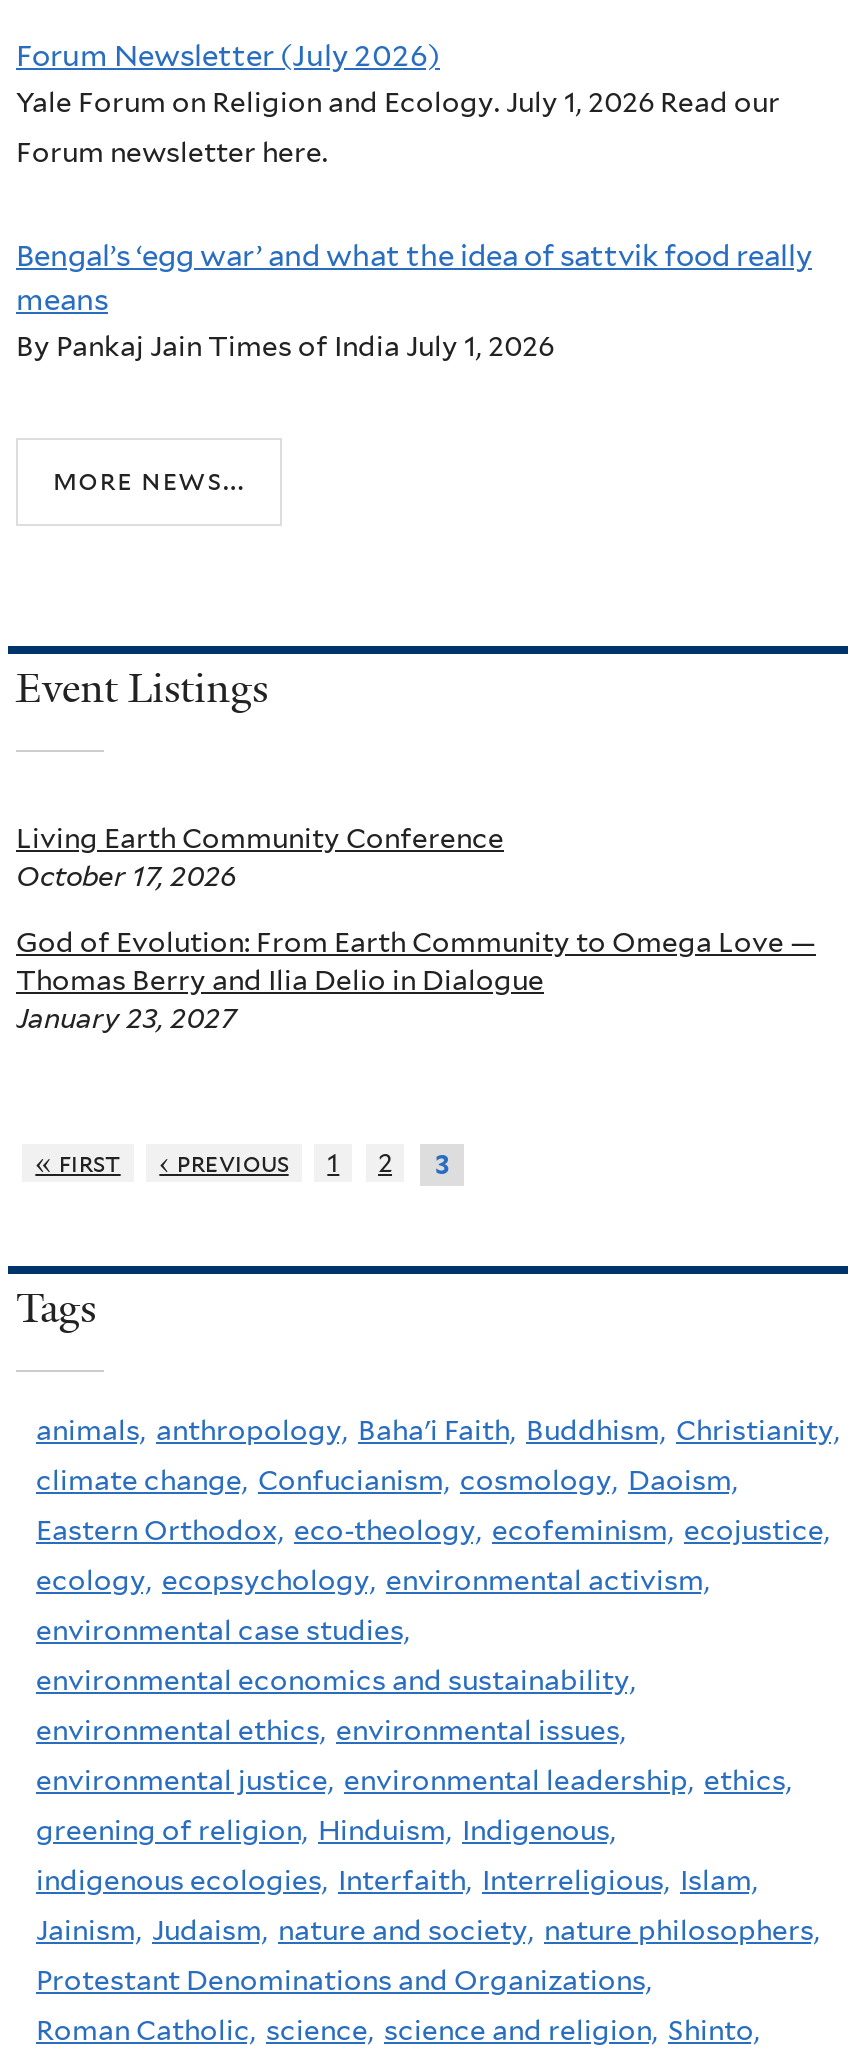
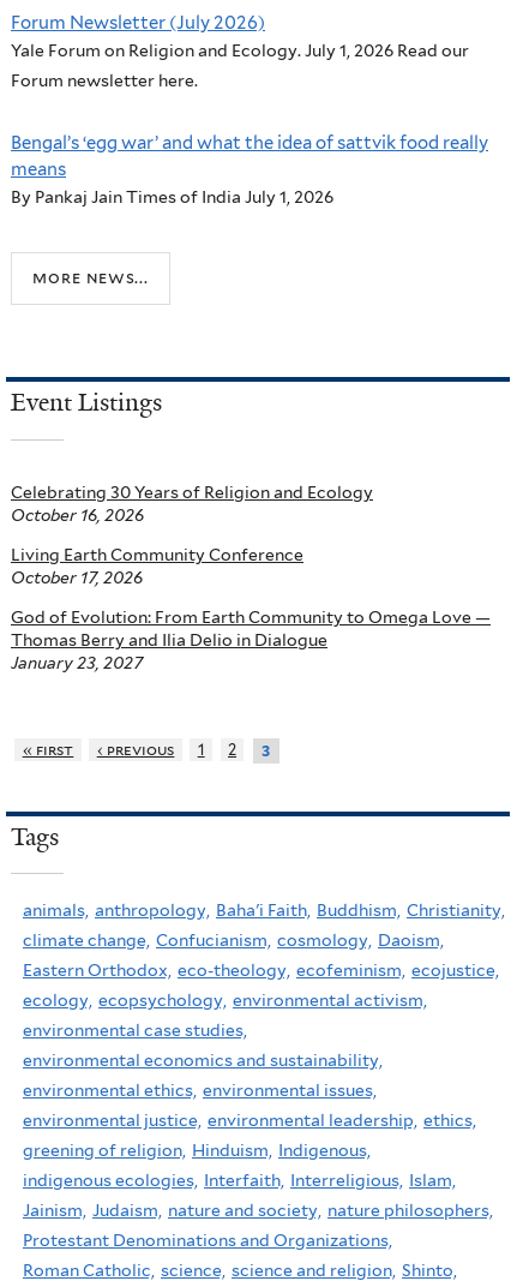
+ Celebrating 30 Years of Religion and Ecology
+ October 16, 2026
